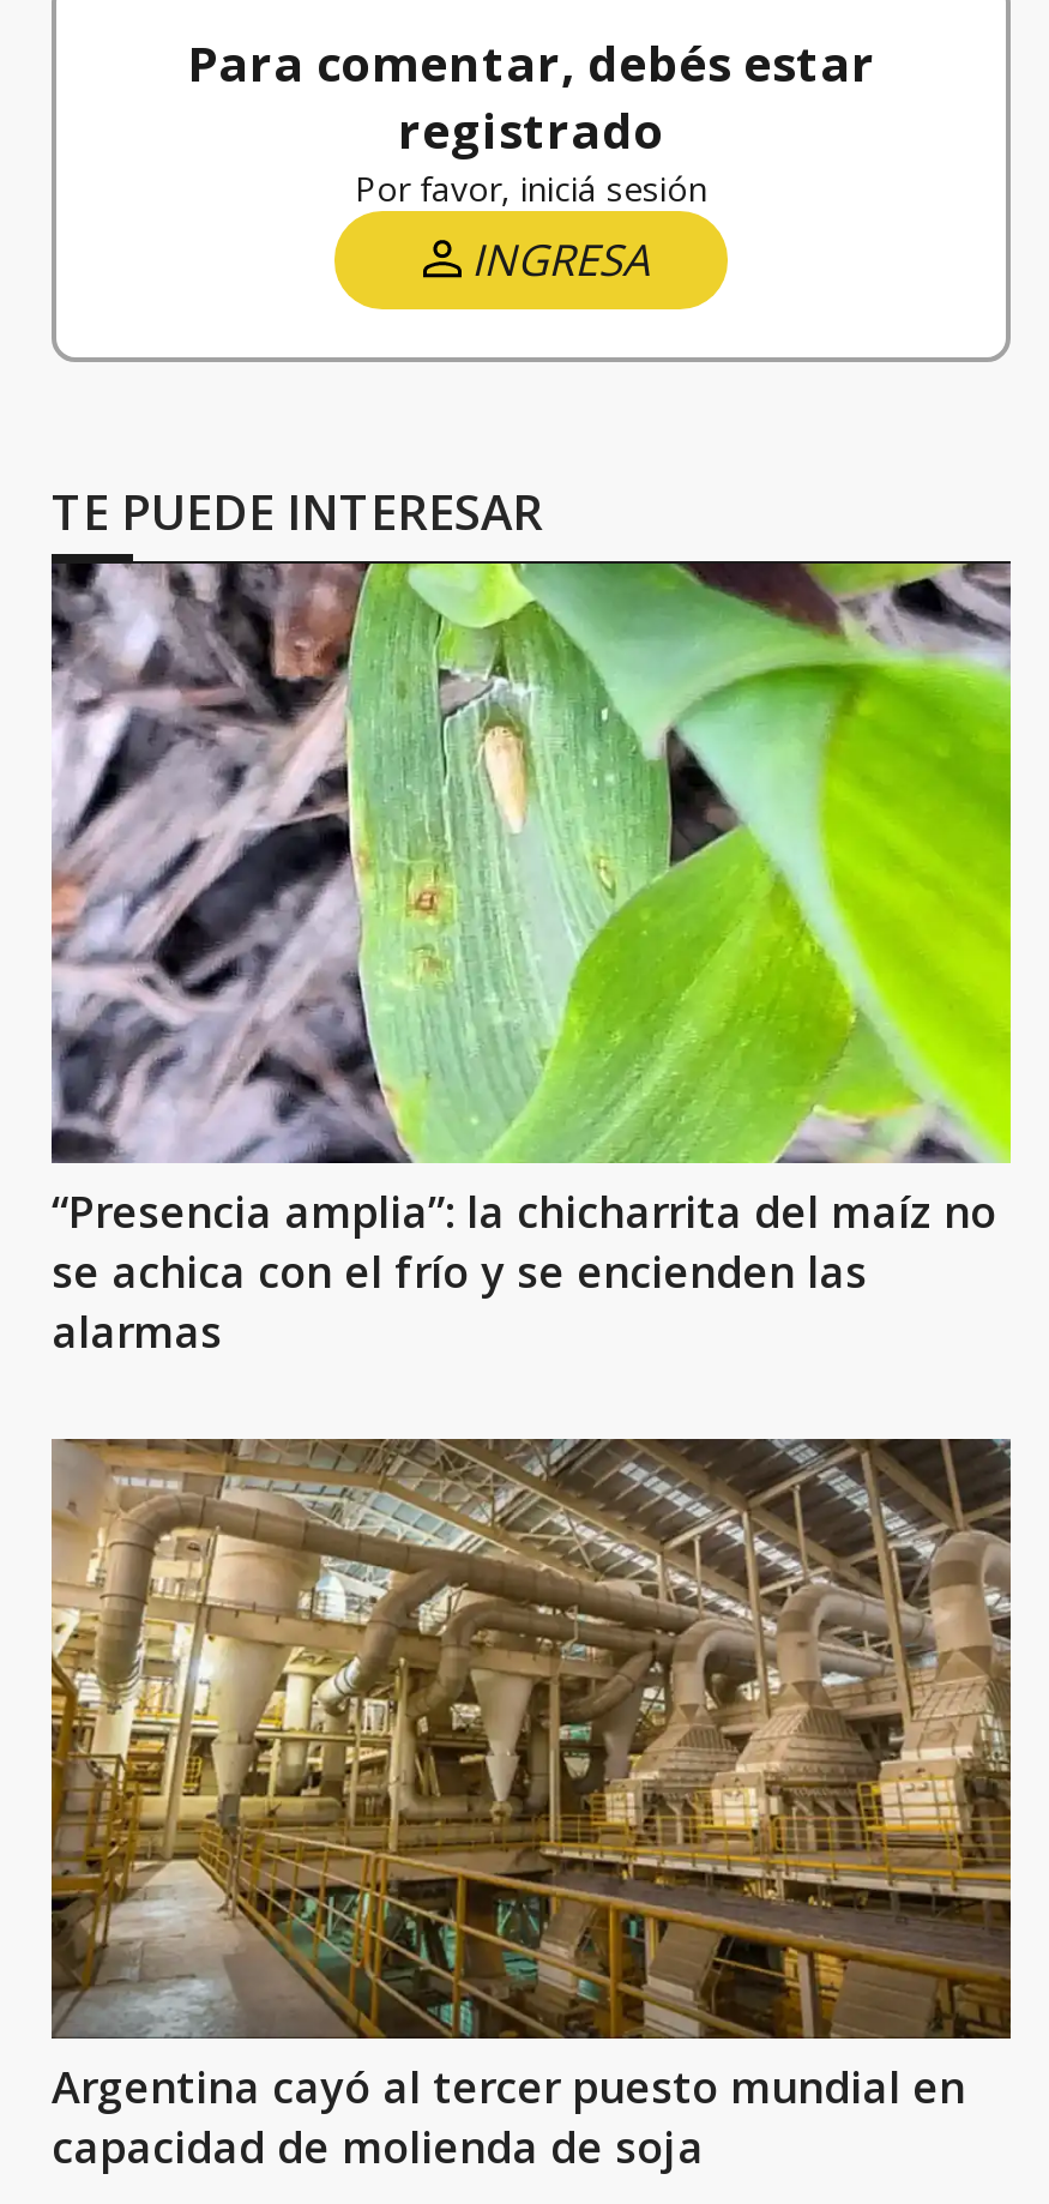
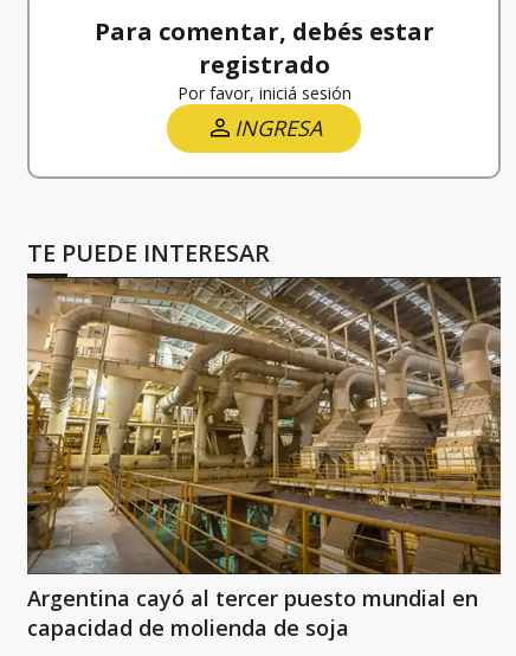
- [image]
- “Presencia amplia”: la chicharrita del maíz no
- se achica con el frío y se encienden las
- alarmas
